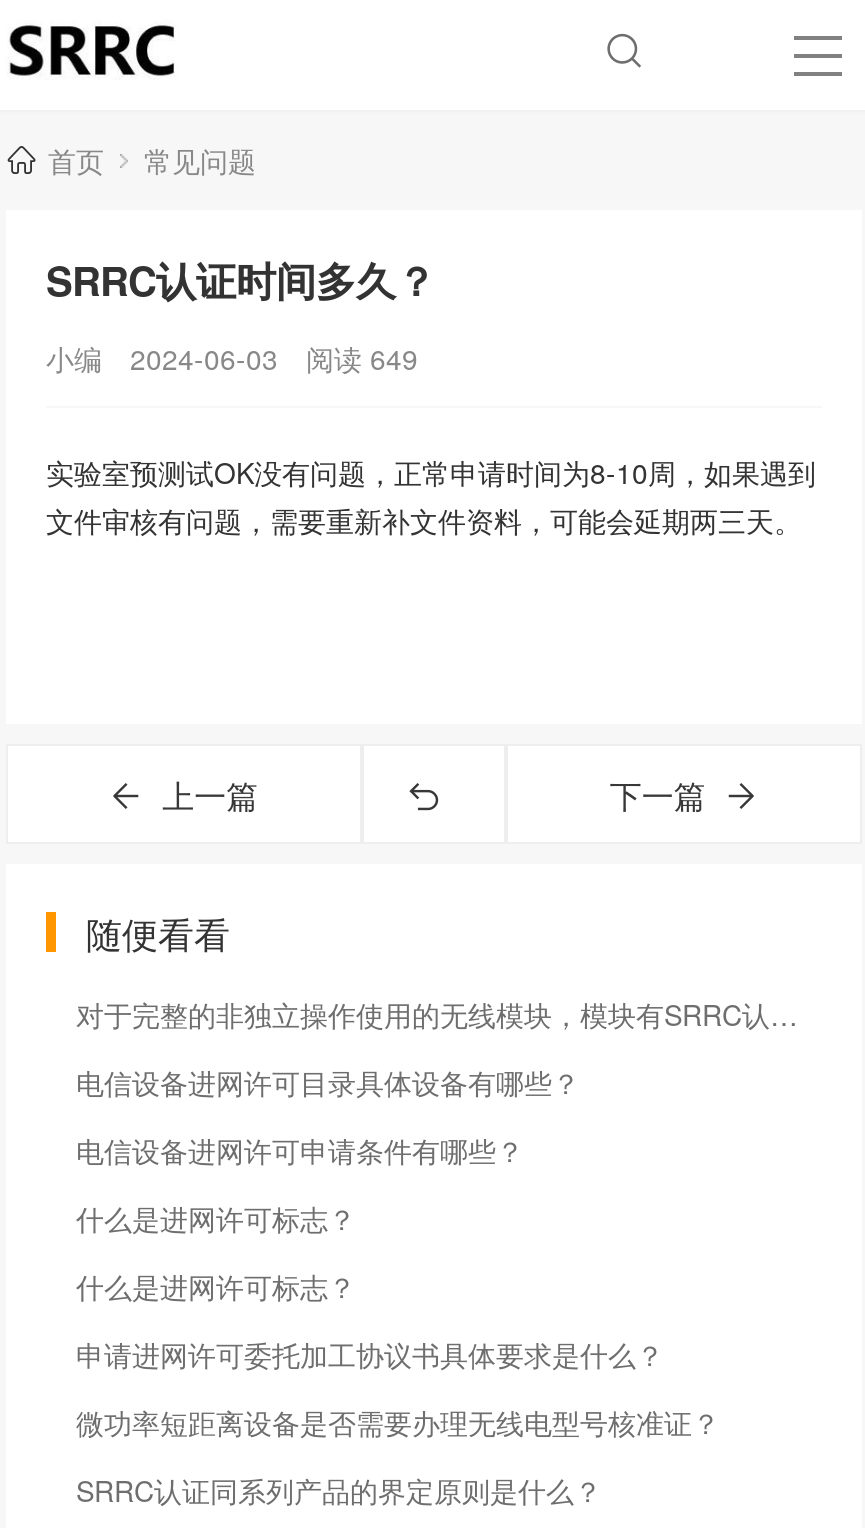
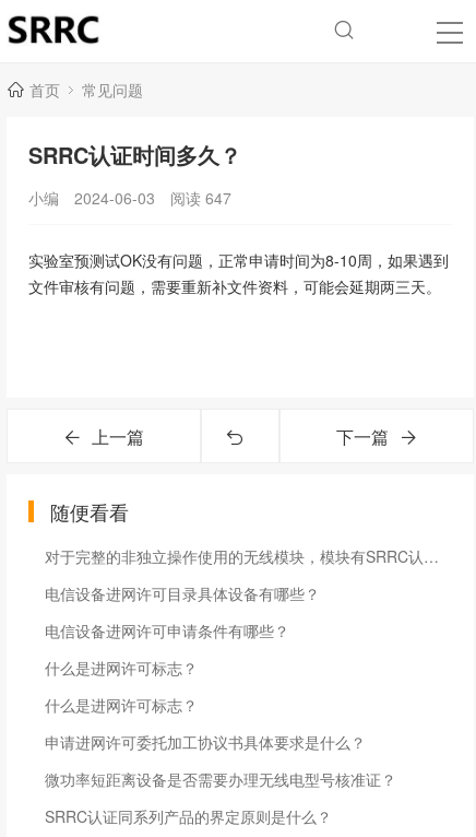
- 小编 2024-06-03 阅读649
+ 小编 2024-06-03 阅读647
